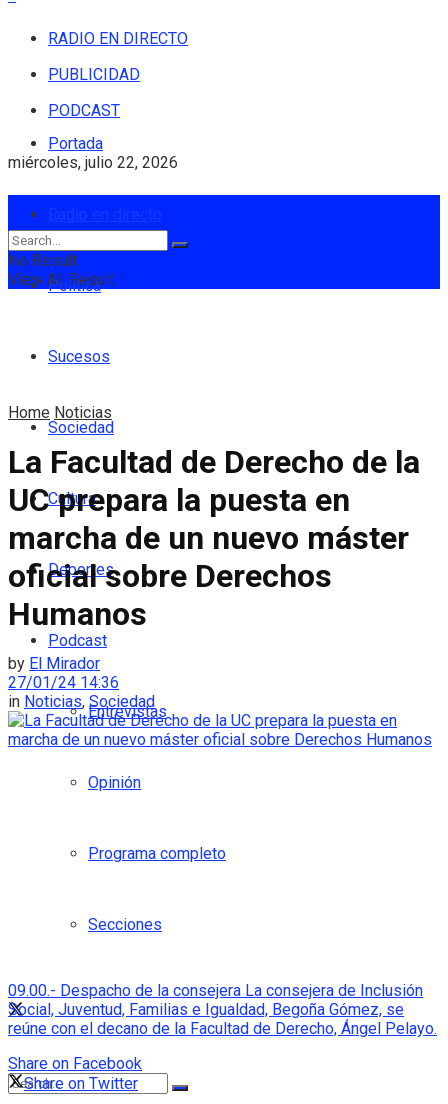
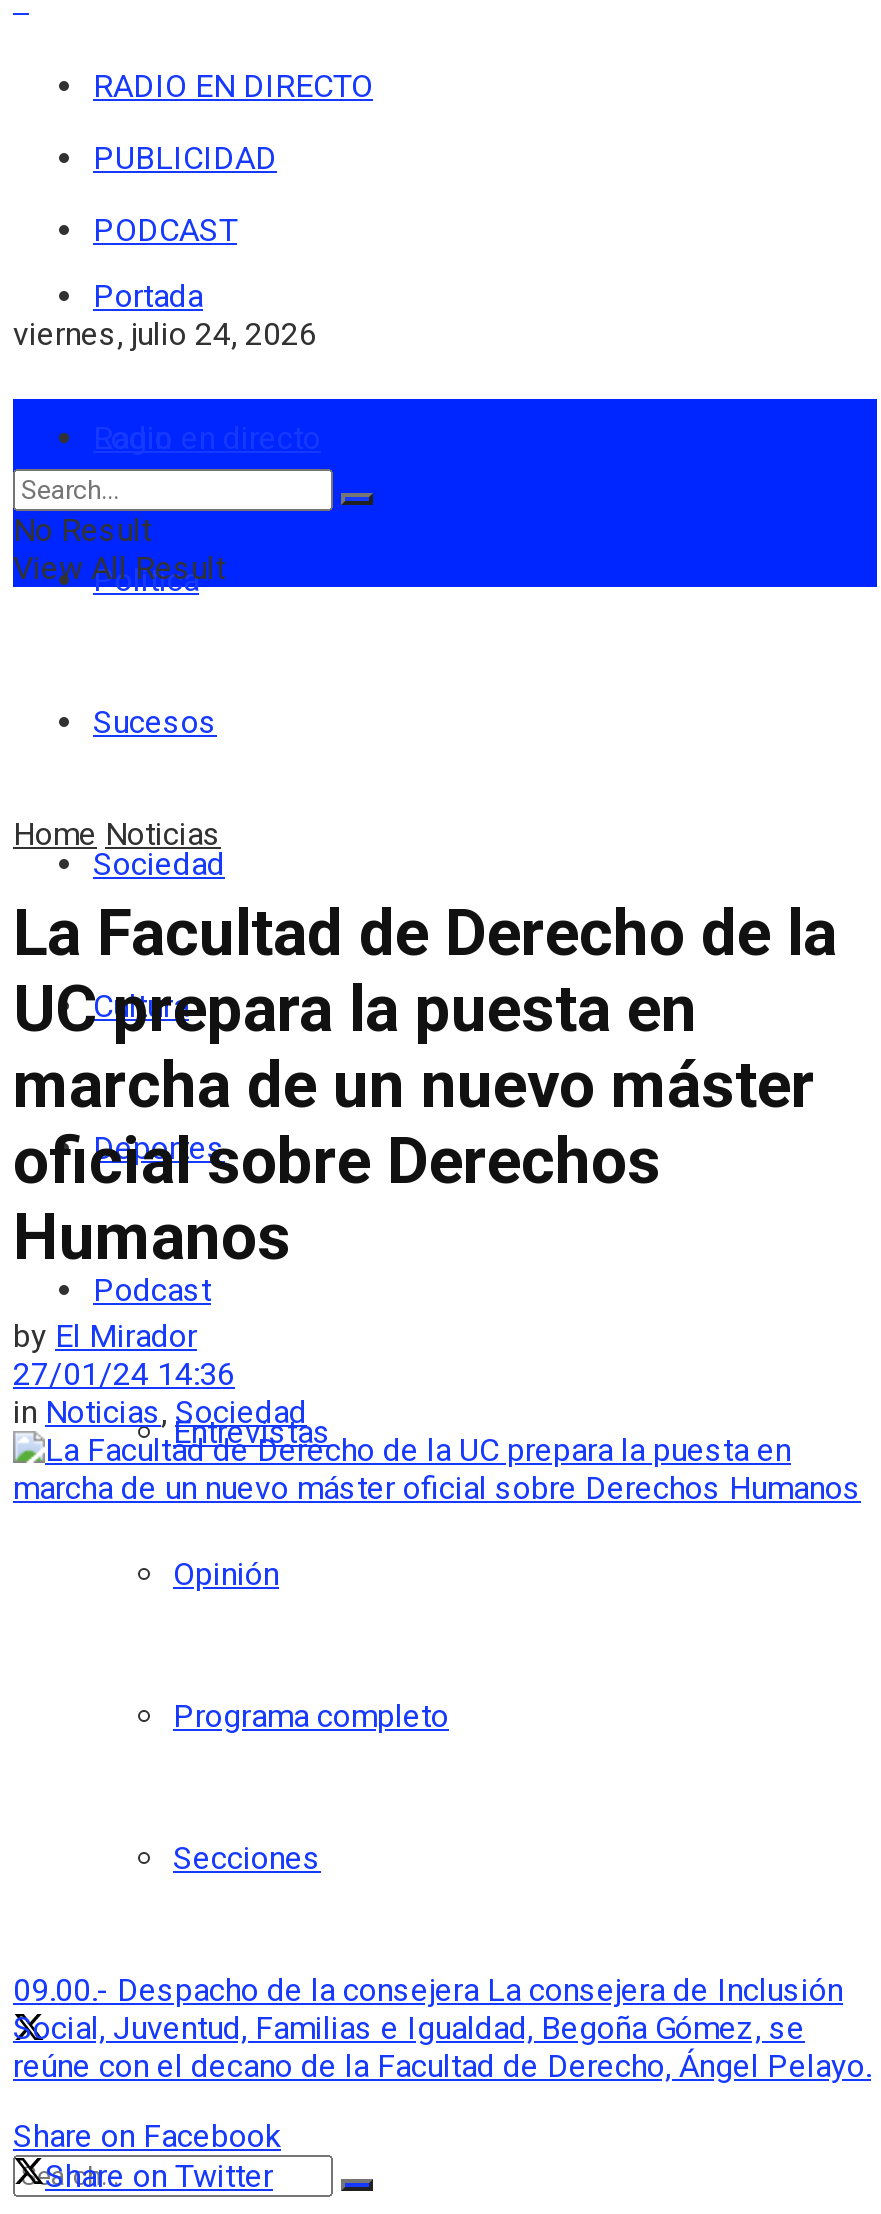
- miércoles, julio 22, 2026
+ viernes, julio 24, 2026
